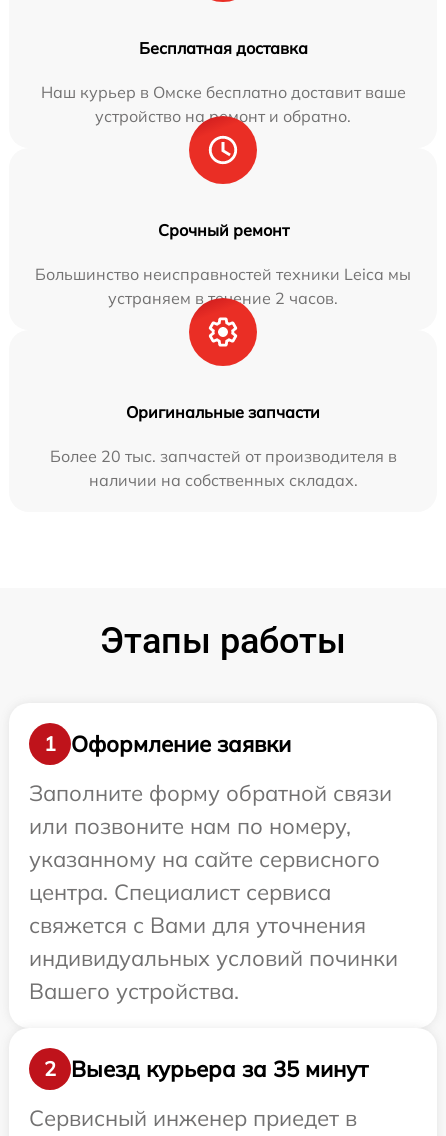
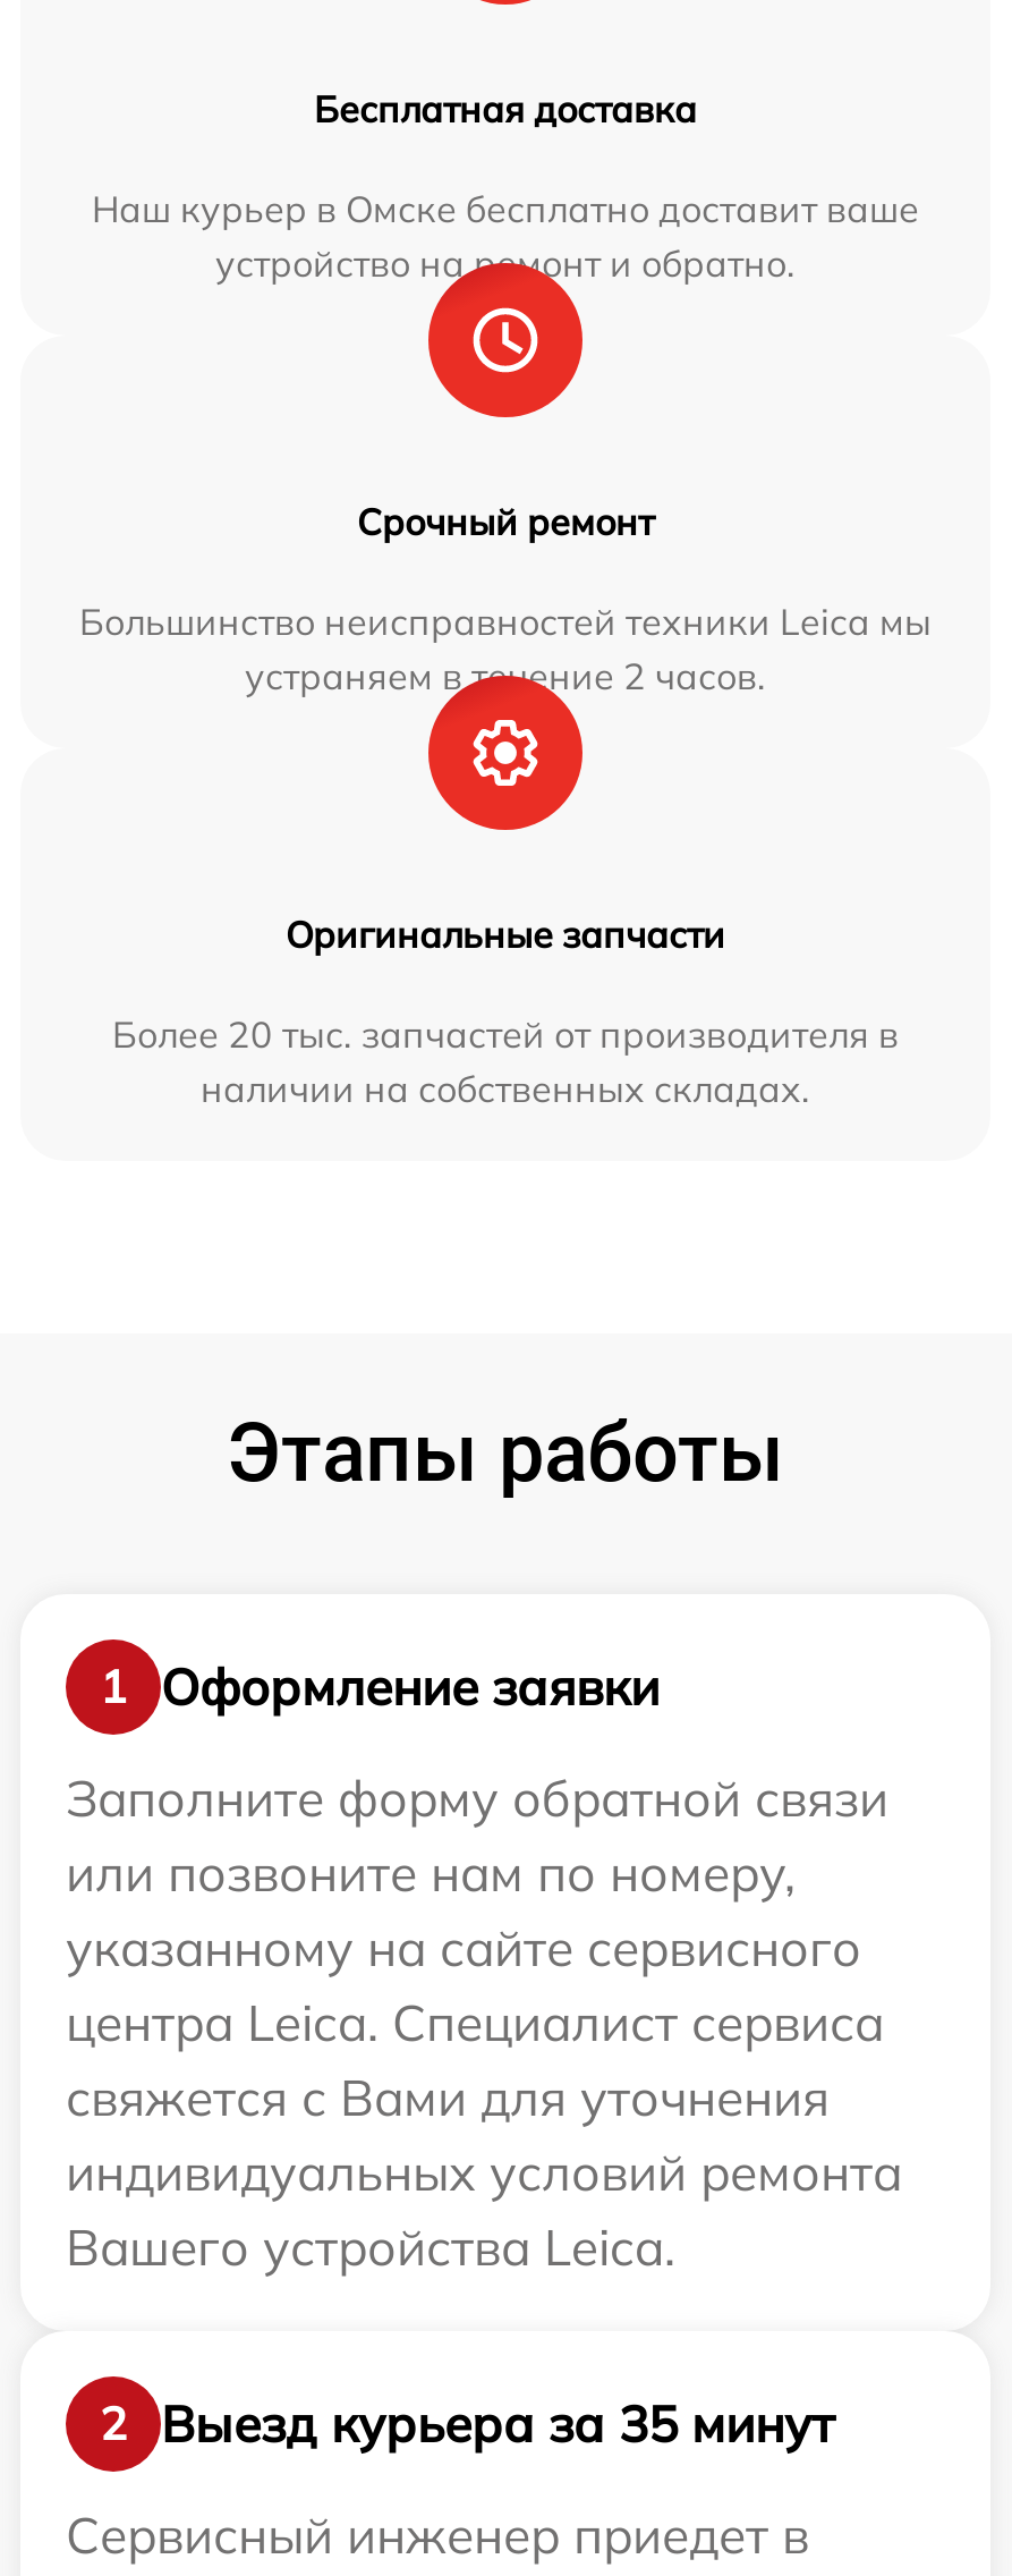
- центра. Специалист сервиса
+ центра Leica. Специалист сервиса

- индивидуальных условий починки
- Вашего устройства.
+ индивидуальных условий ремонта
+ Вашего устройства Leica.
